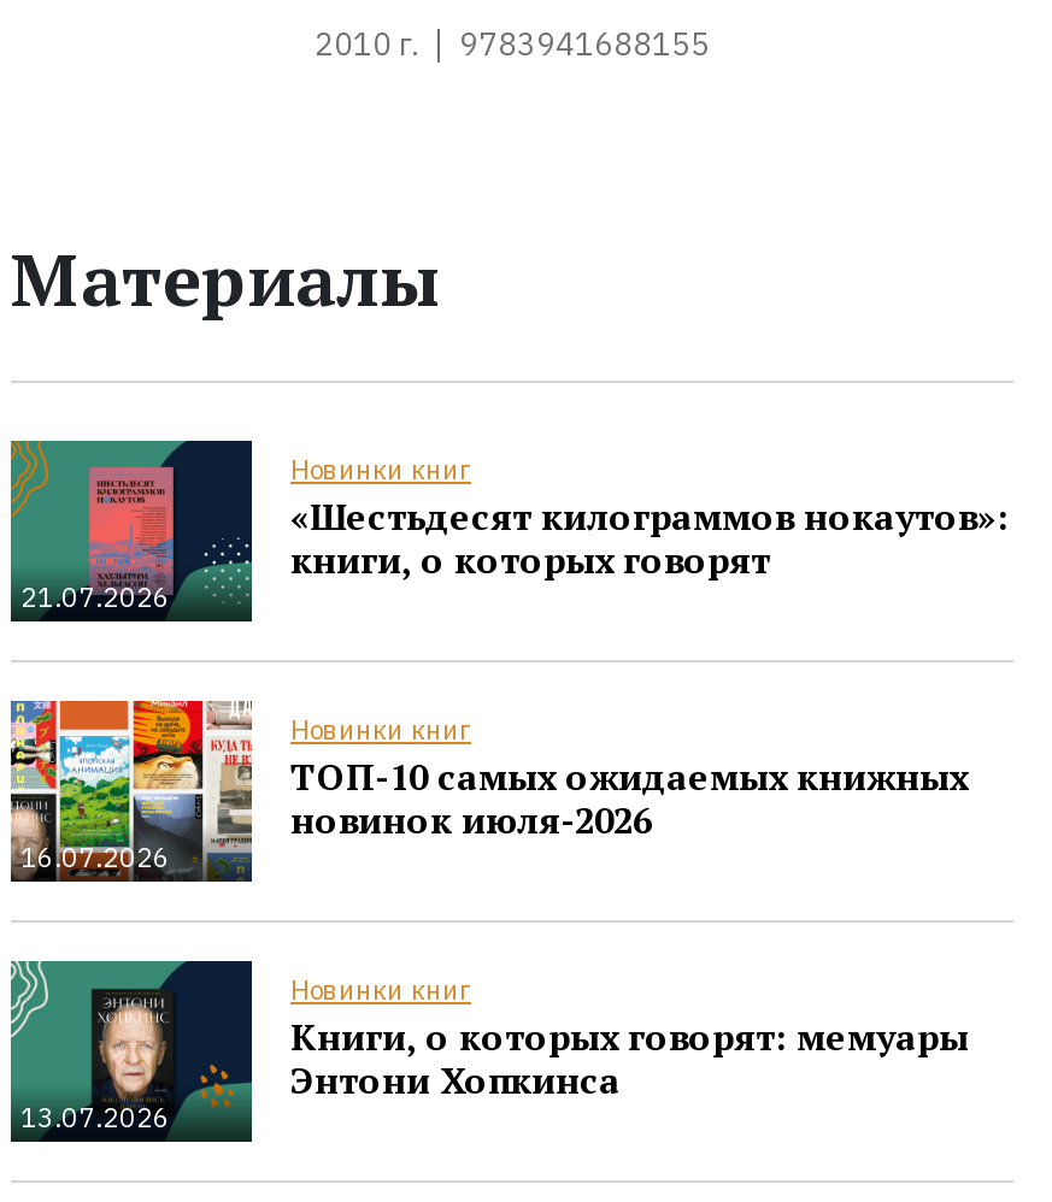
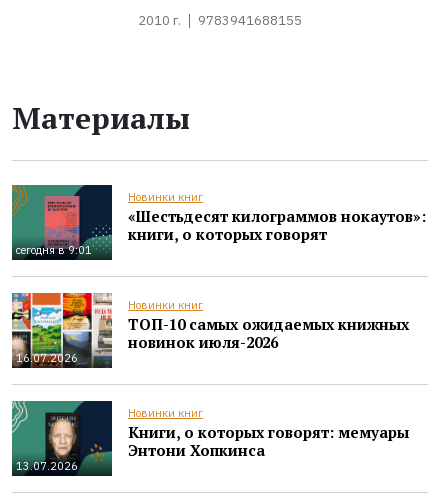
- 21.07.2026
+ сегодня в 9:01
